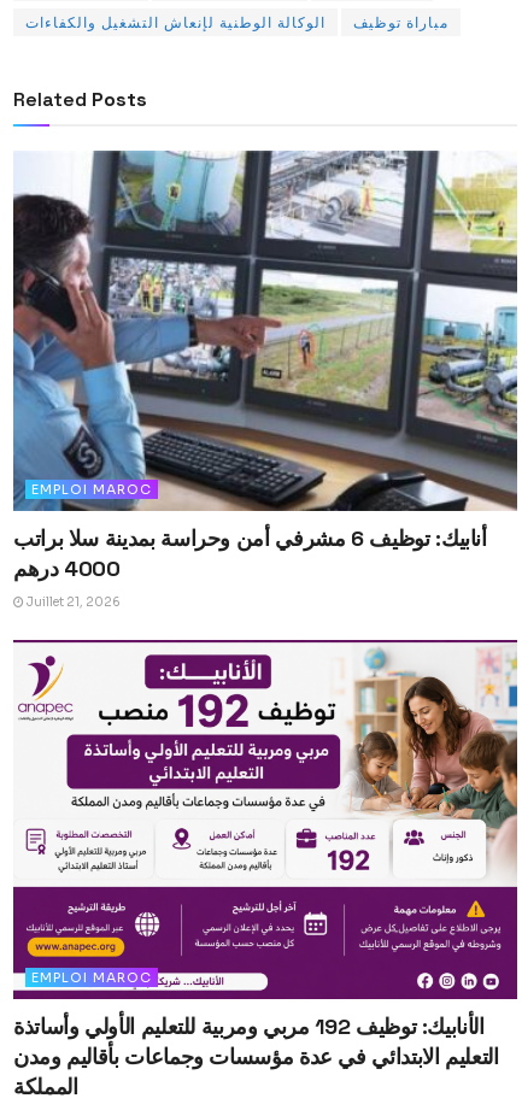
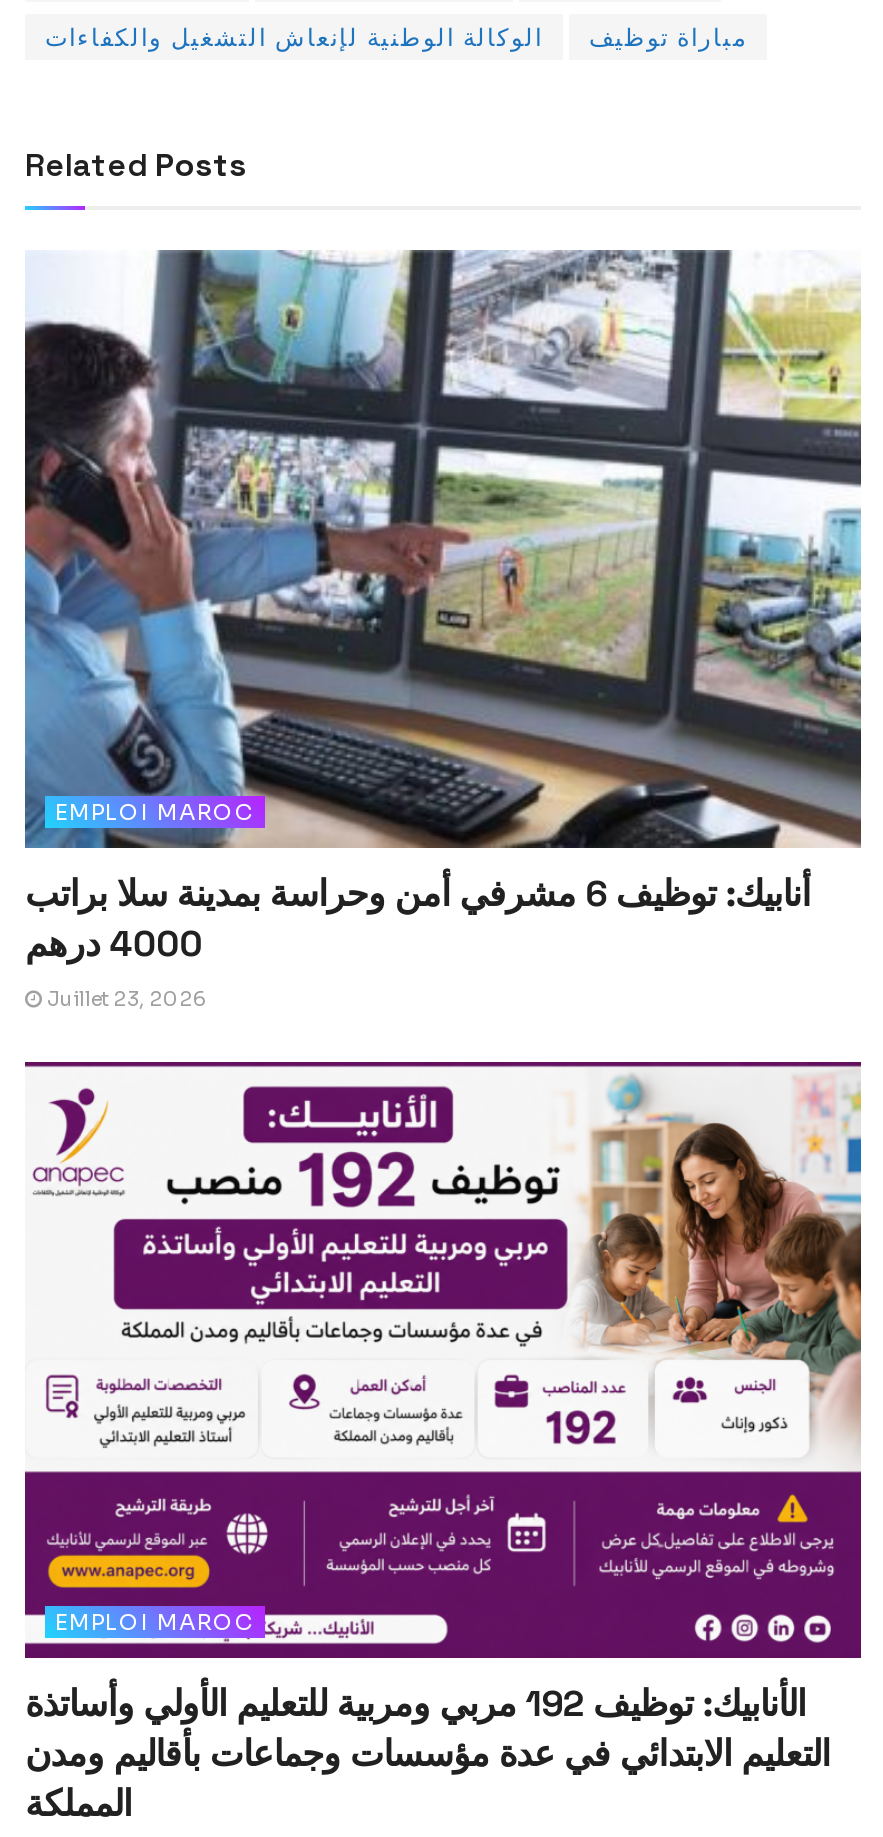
- Juillet 21, 2026
+ Juillet 23, 2026
